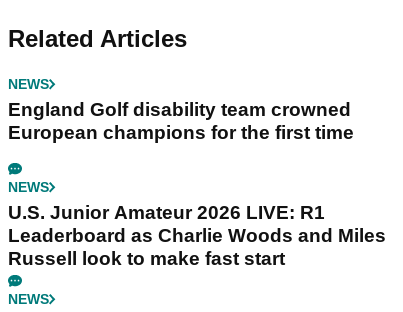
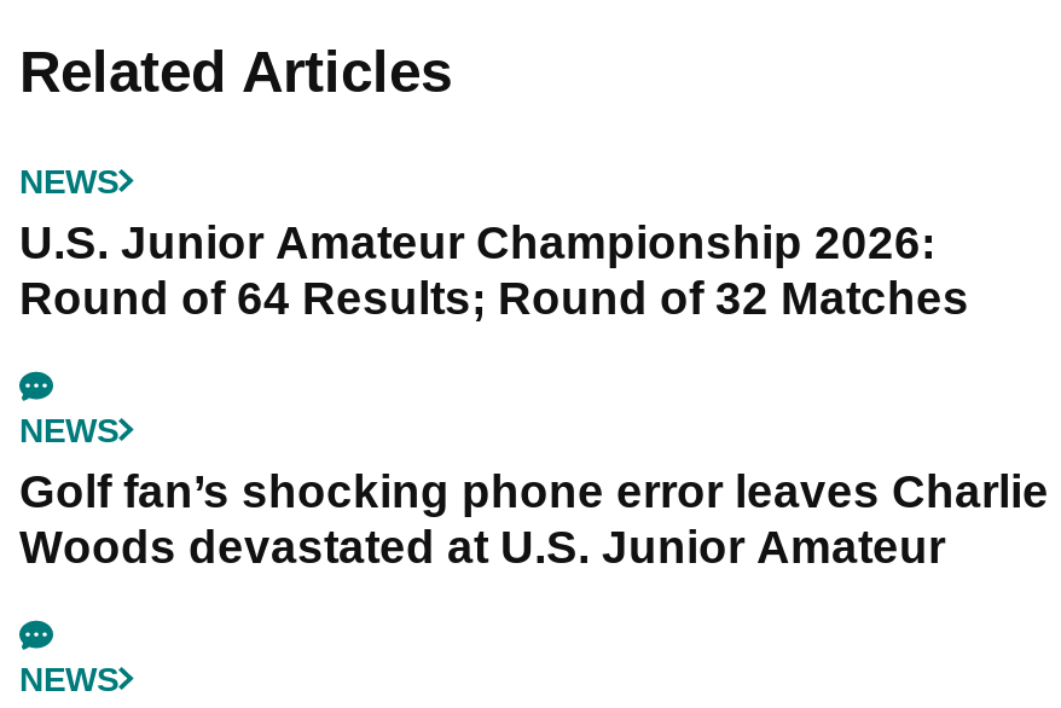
- England Golf disability team crowned
- European champions for the first time
+ U.S. Junior Amateur Championship 2026:
+ Round of 64 Results; Round of 32 Matches

- U.S. Junior Amateur 2026 LIVE: R1
- Leaderboard as Charlie Woods and Miles
- Russell look to make fast start
+ Golf fan’s shocking phone error leaves Charlie
+ Woods devastated at U.S. Junior Amateur
